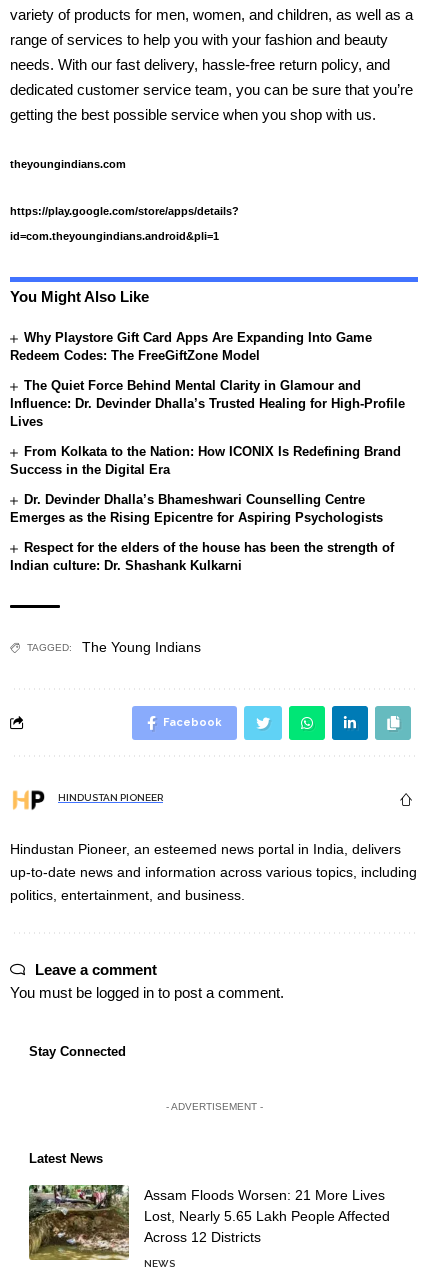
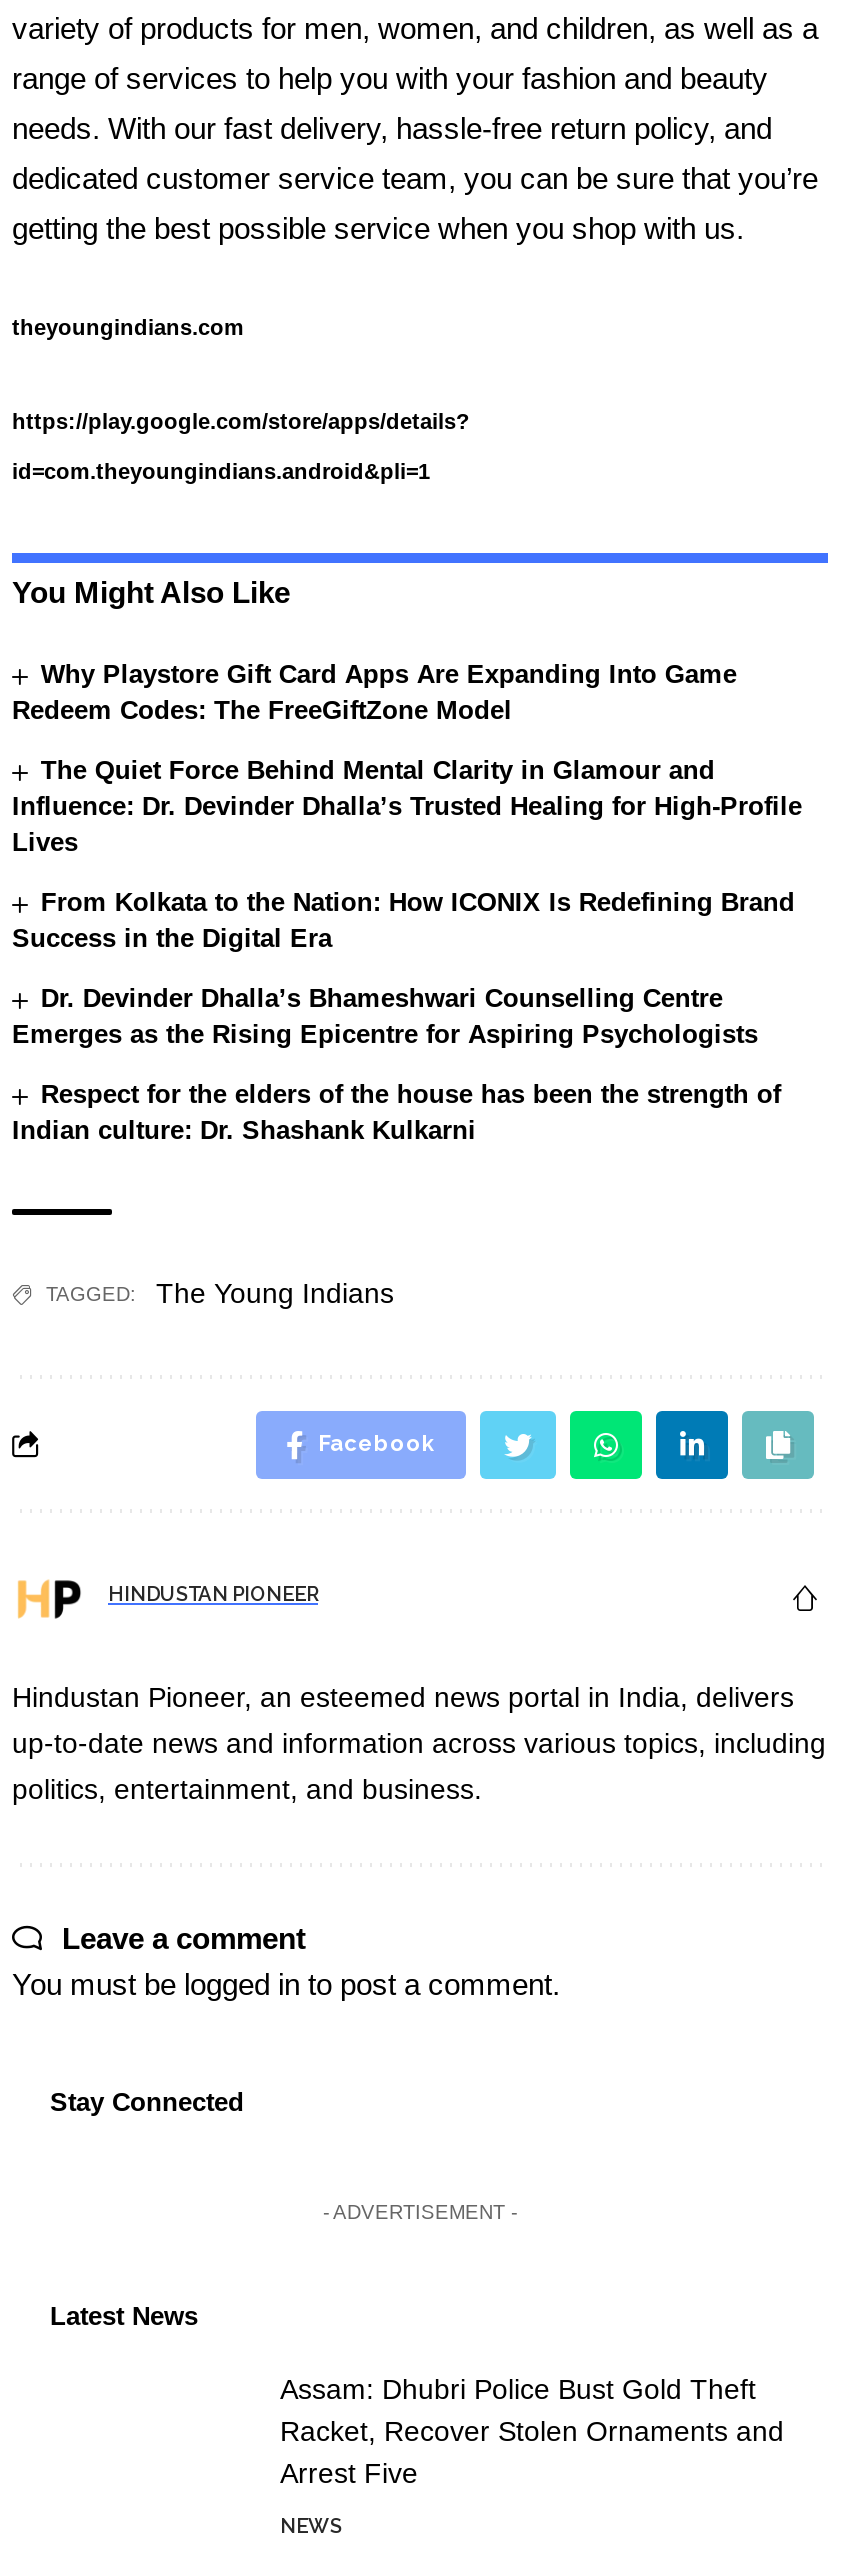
- [image]

- Assam Floods Worsen: 21 More Lives
- Lost, Nearly 5.65 Lakh People Affected
- Across 12 Districts
+ Assam: Dhubri Police Bust Gold Theft
+ Racket, Recover Stolen Ornaments and
+ Arrest Five
